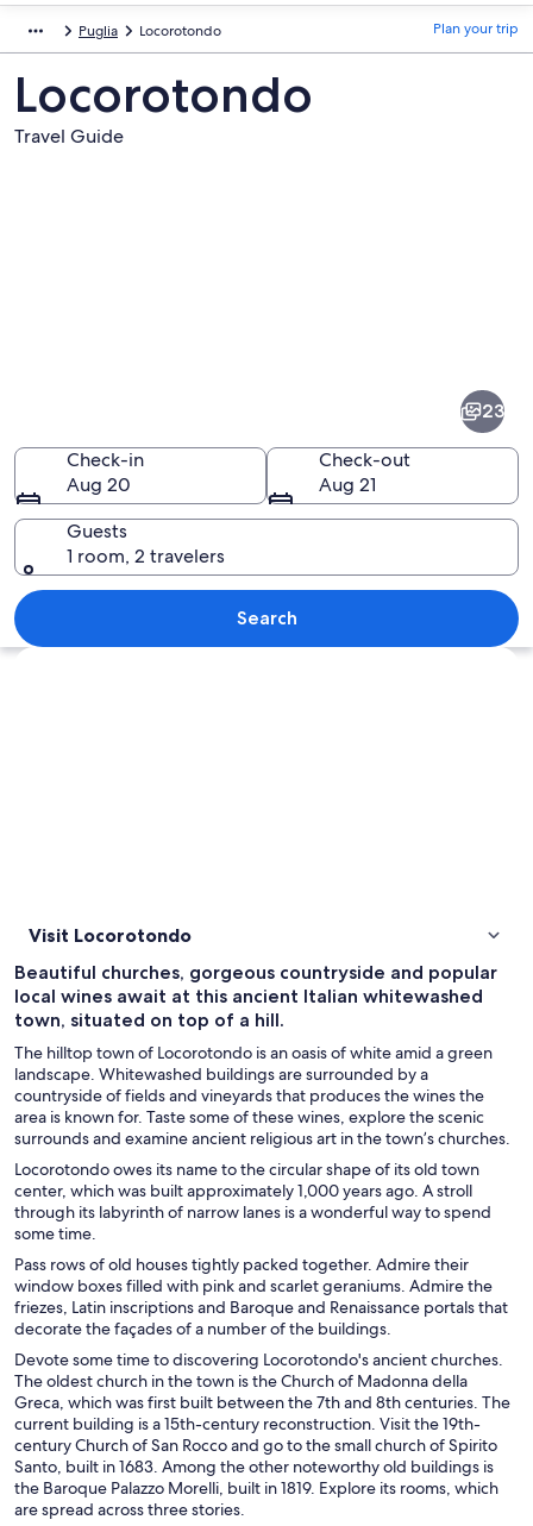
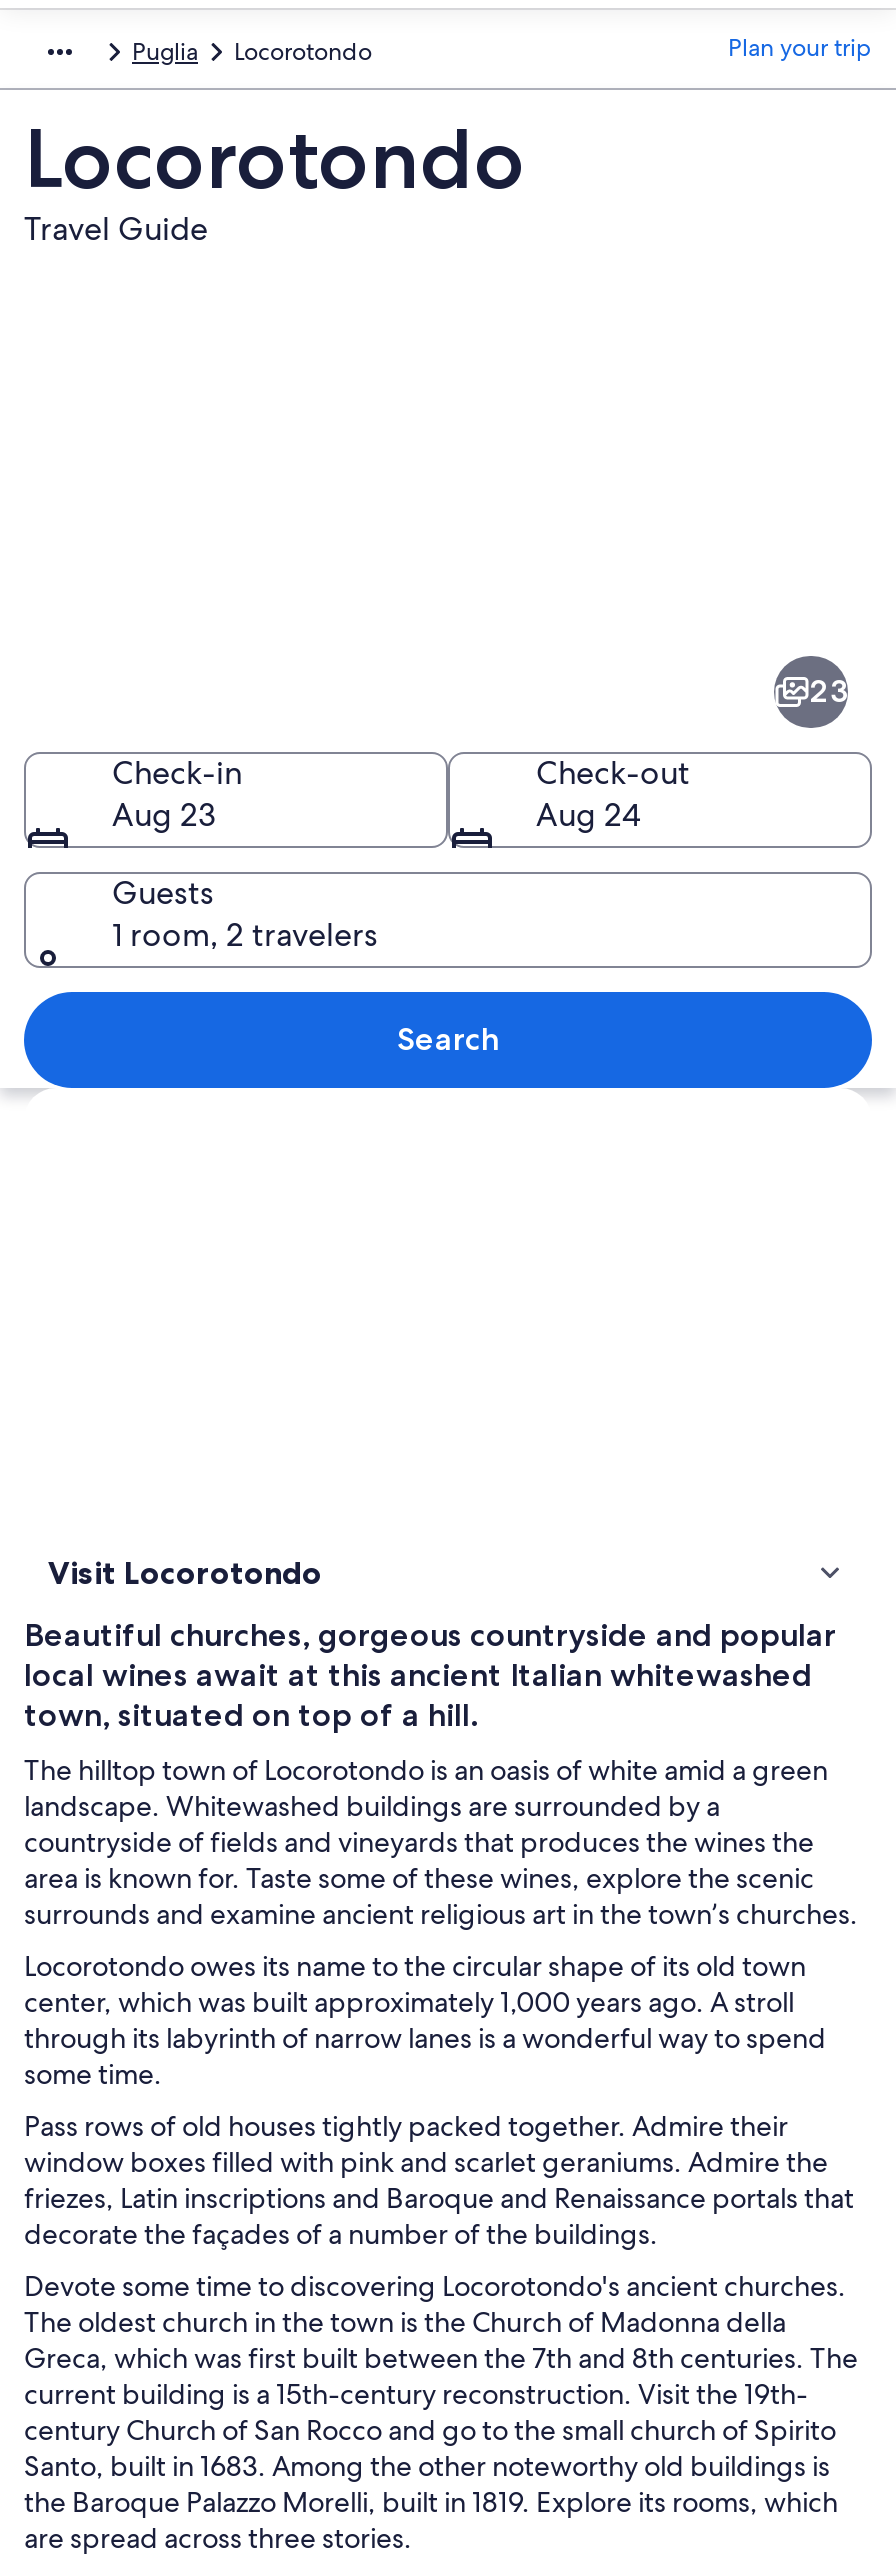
- Aug 20
+ Aug 23

- Aug 21
+ Aug 24
